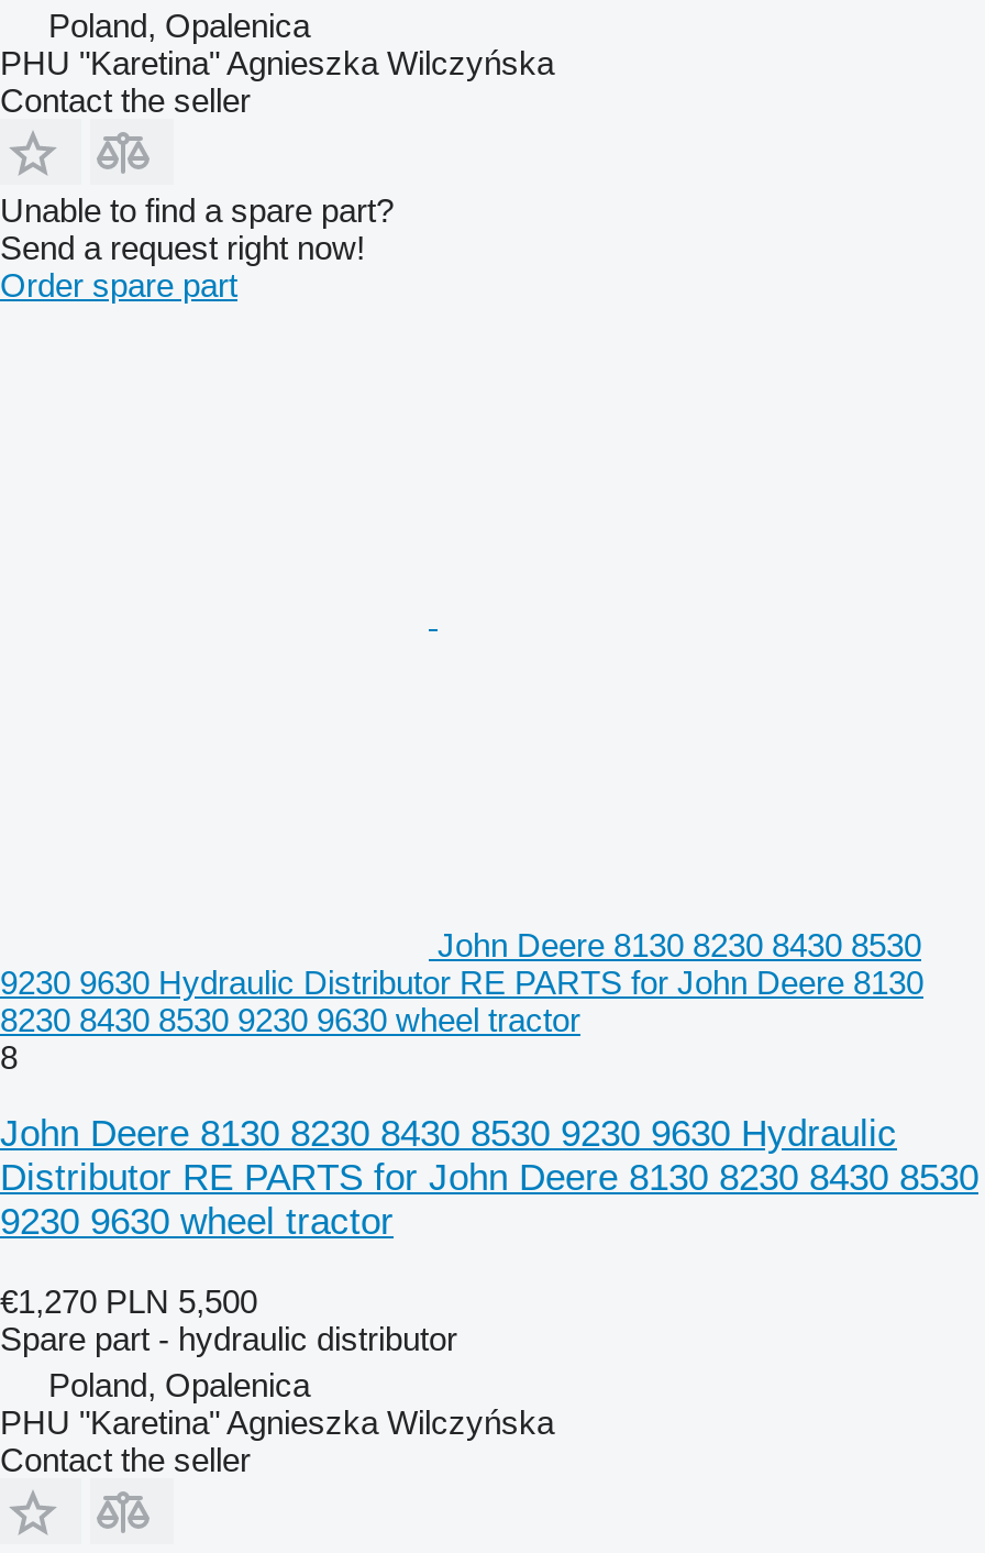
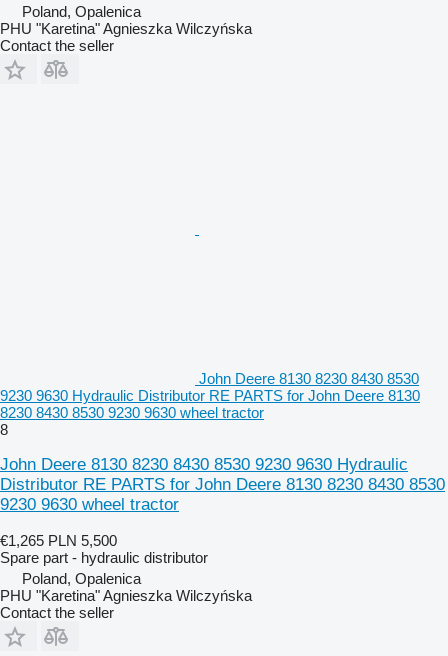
- Unable to find a spare part?
- Send a request right now!
- Order spare part

- €1,270 PLN 5,500
+ €1,265 PLN 5,500
